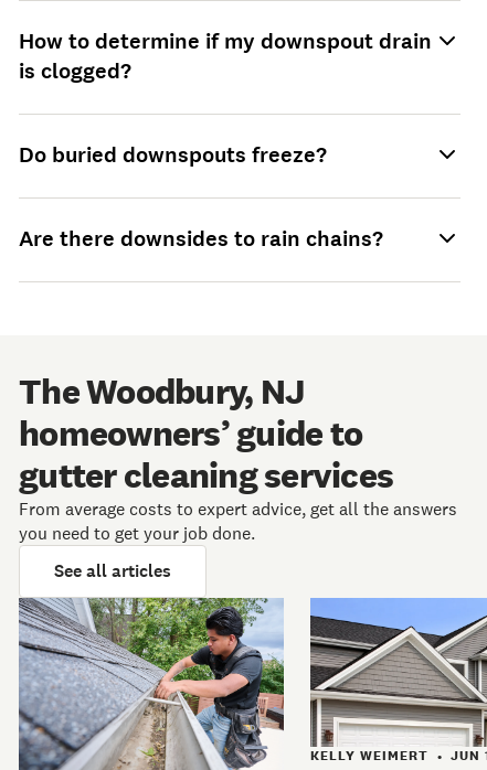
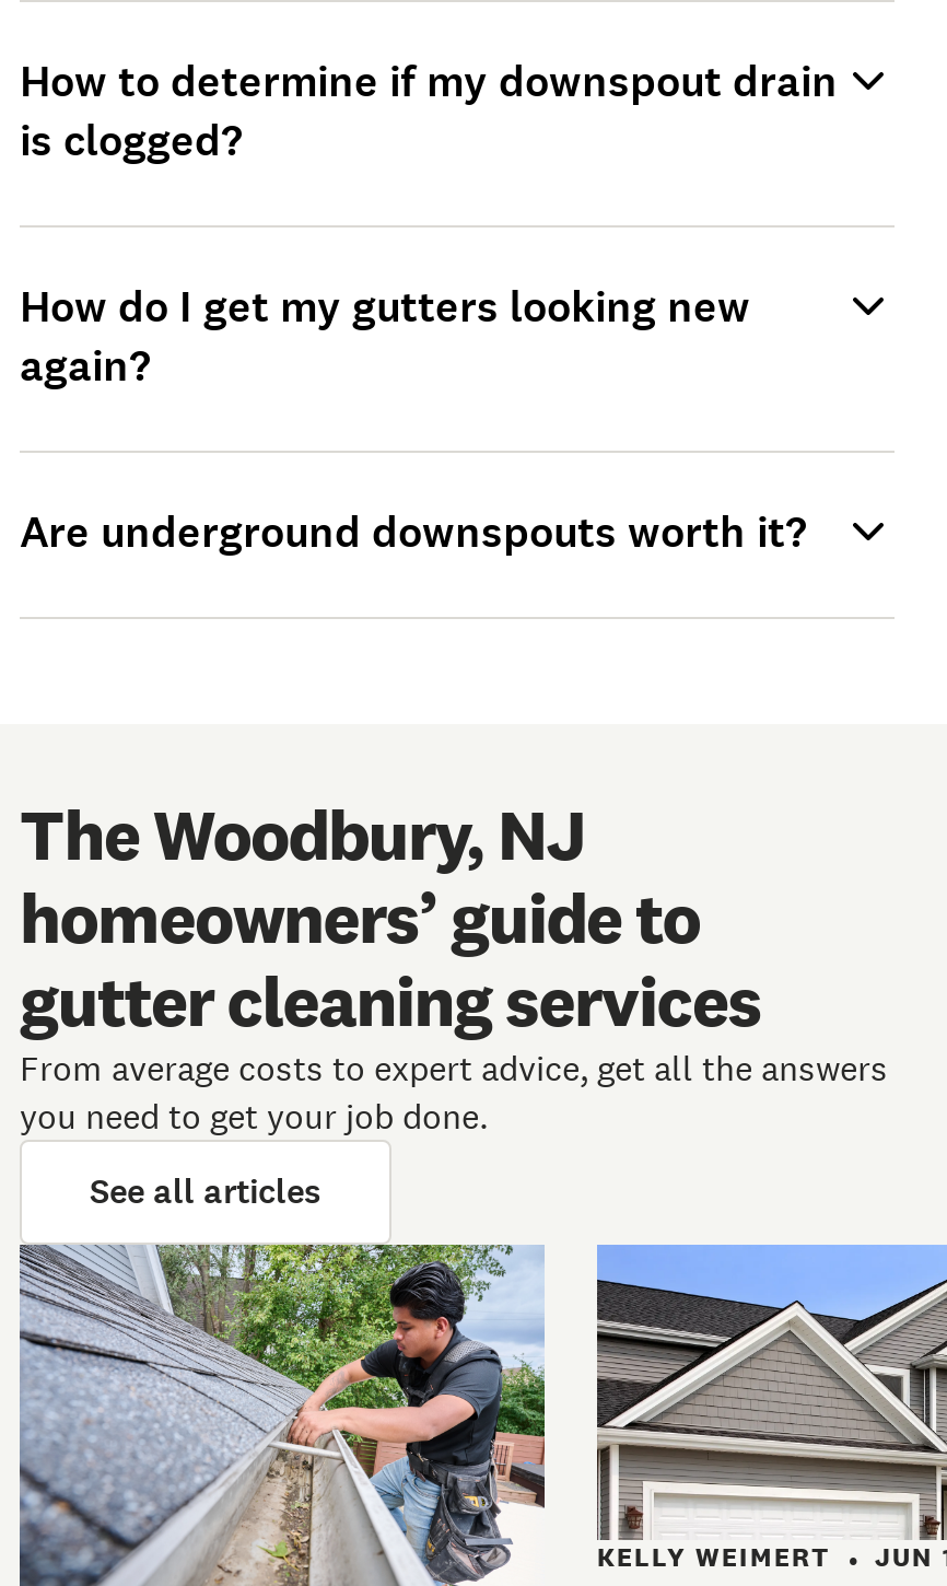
- Do buried downspouts freeze?
+ How do I get my gutters looking new
+ again?

- Are there downsides to rain chains?
+ Are underground downspouts worth it?
